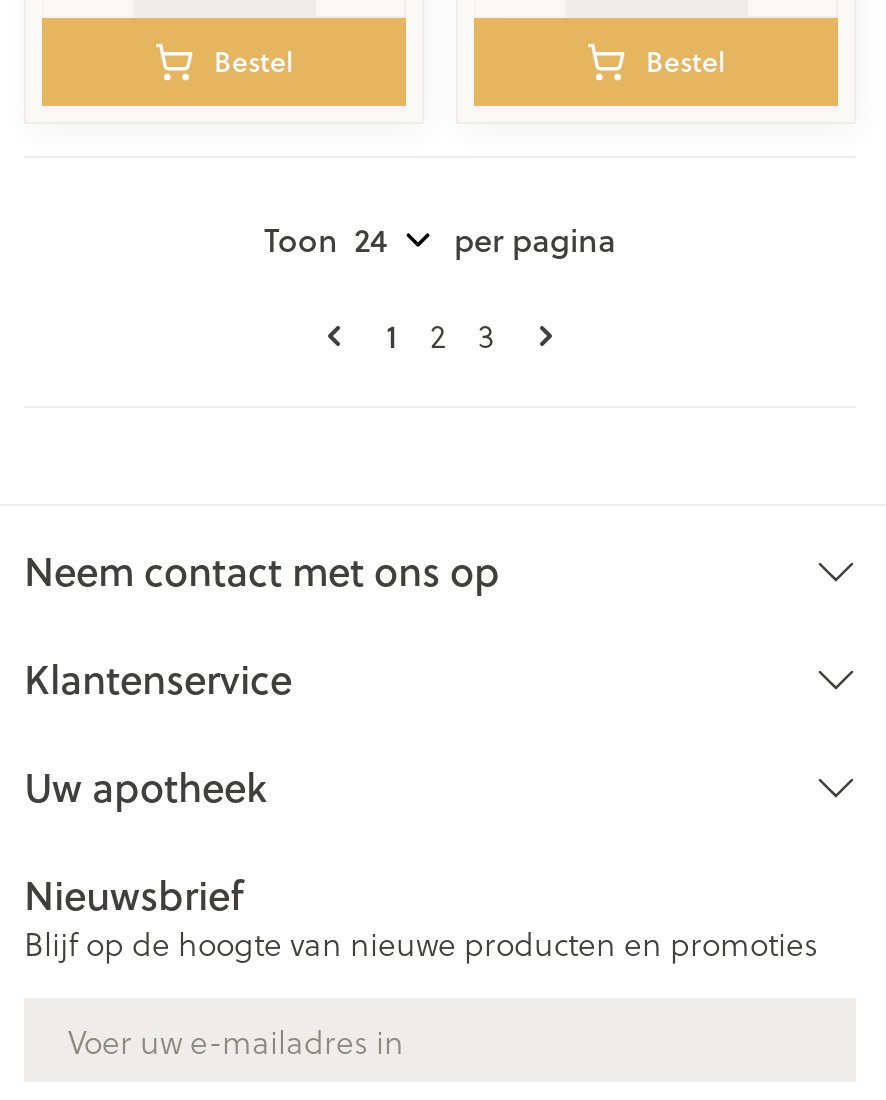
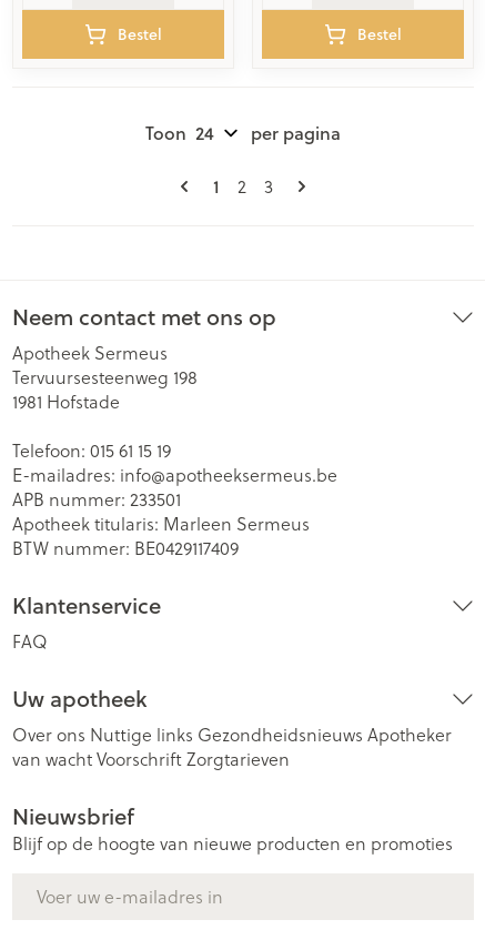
+ Apotheek Sermeus
+ Tervuursesteenweg 198
+ 1981 Hofstade
+ Telefoon: 015 61 15 19
+ E-mailadres: info@apotheeksermeus.be
+ APB nummer: 233501
+ Apotheek titularis: Marleen Sermeus
+ BTW nummer: BE0429117409

+ FAQ

+ Over ons Nuttige links Gezondheidsnieuws Apotheker
+ van wacht Voorschrift Zorgtarieven
